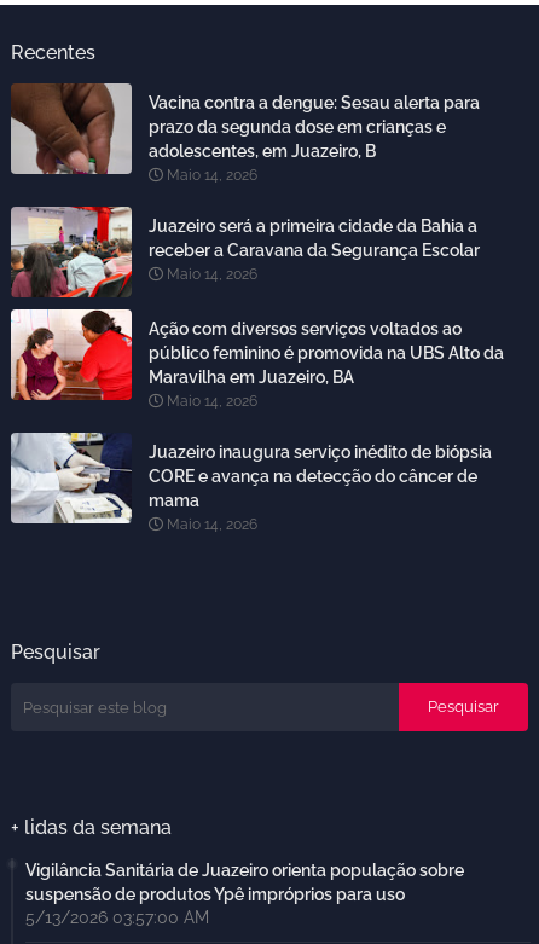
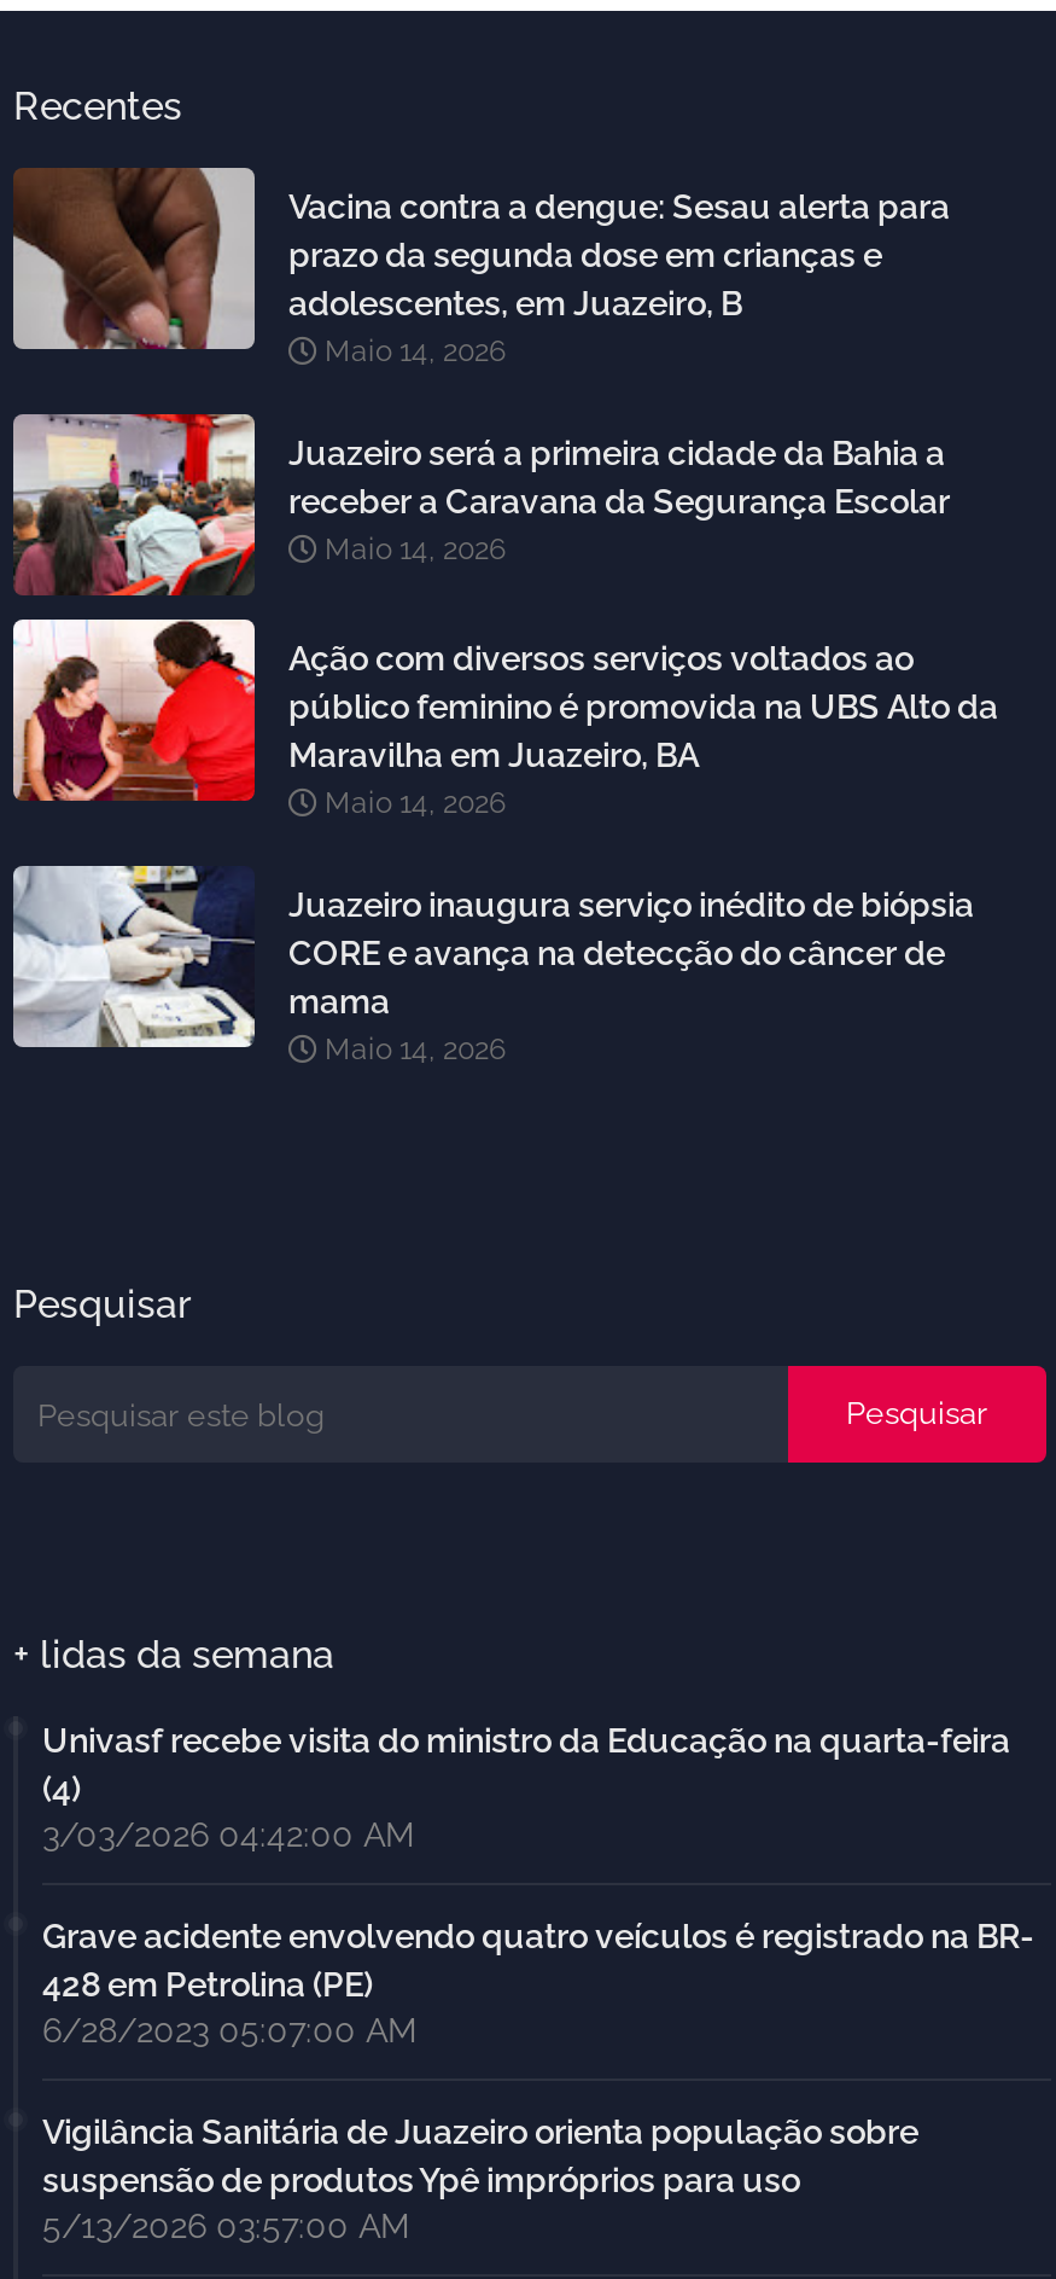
+ Univasf recebe visita do ministro da Educação na quarta-feira
+ (4)
+ 3/03/2026 04:42:00 AM
+ Grave acidente envolvendo quatro veículos é registrado na BR-
+ 428 em Petrolina (PE)
+ 6/28/2023 05:07:00 AM
